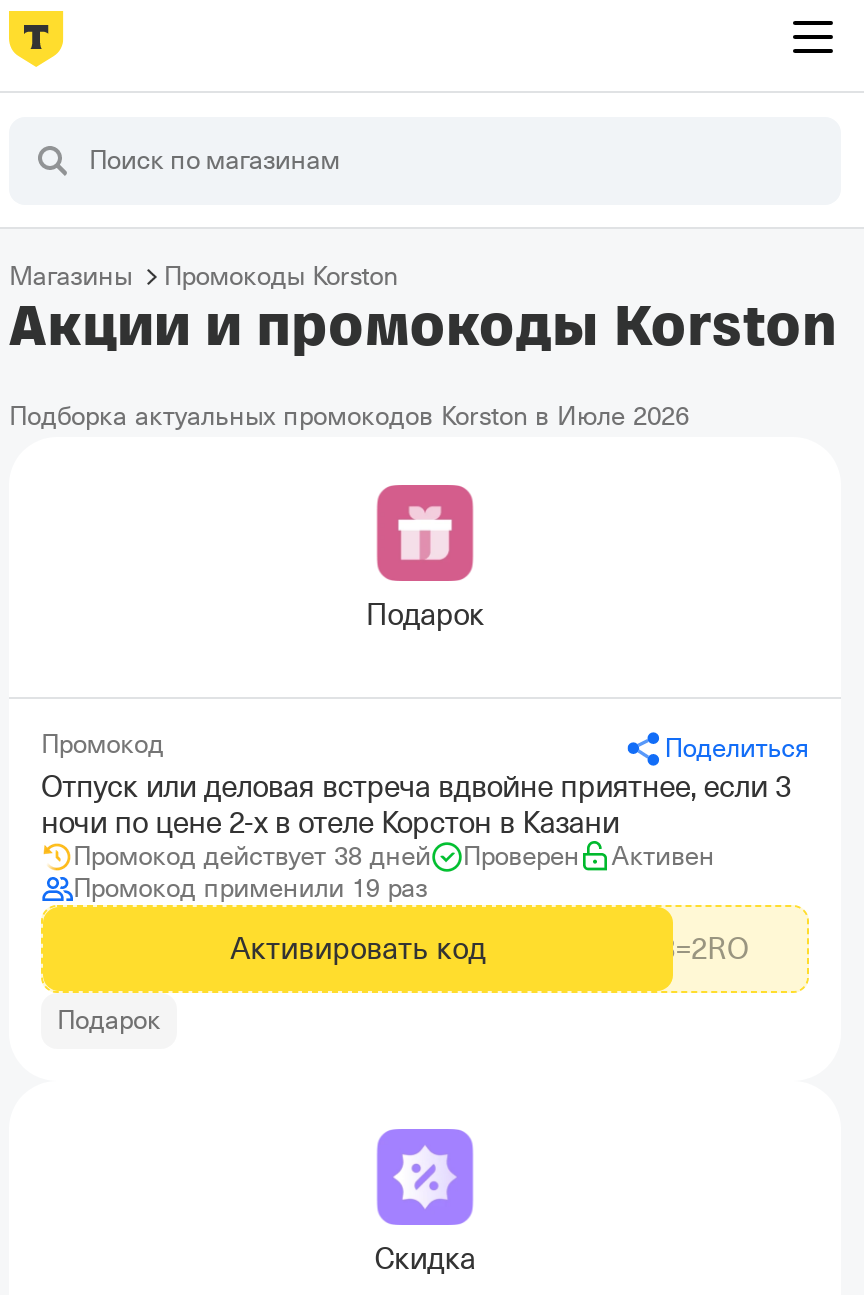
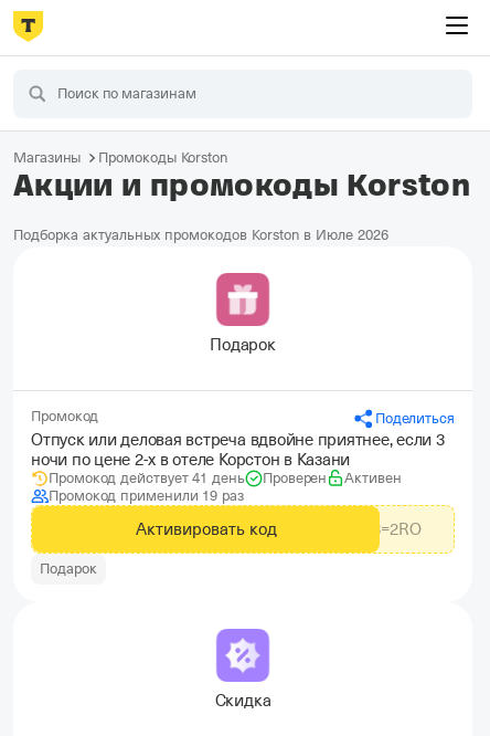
- Промокод действует 38 дней
+ Промокод действует 41 день
